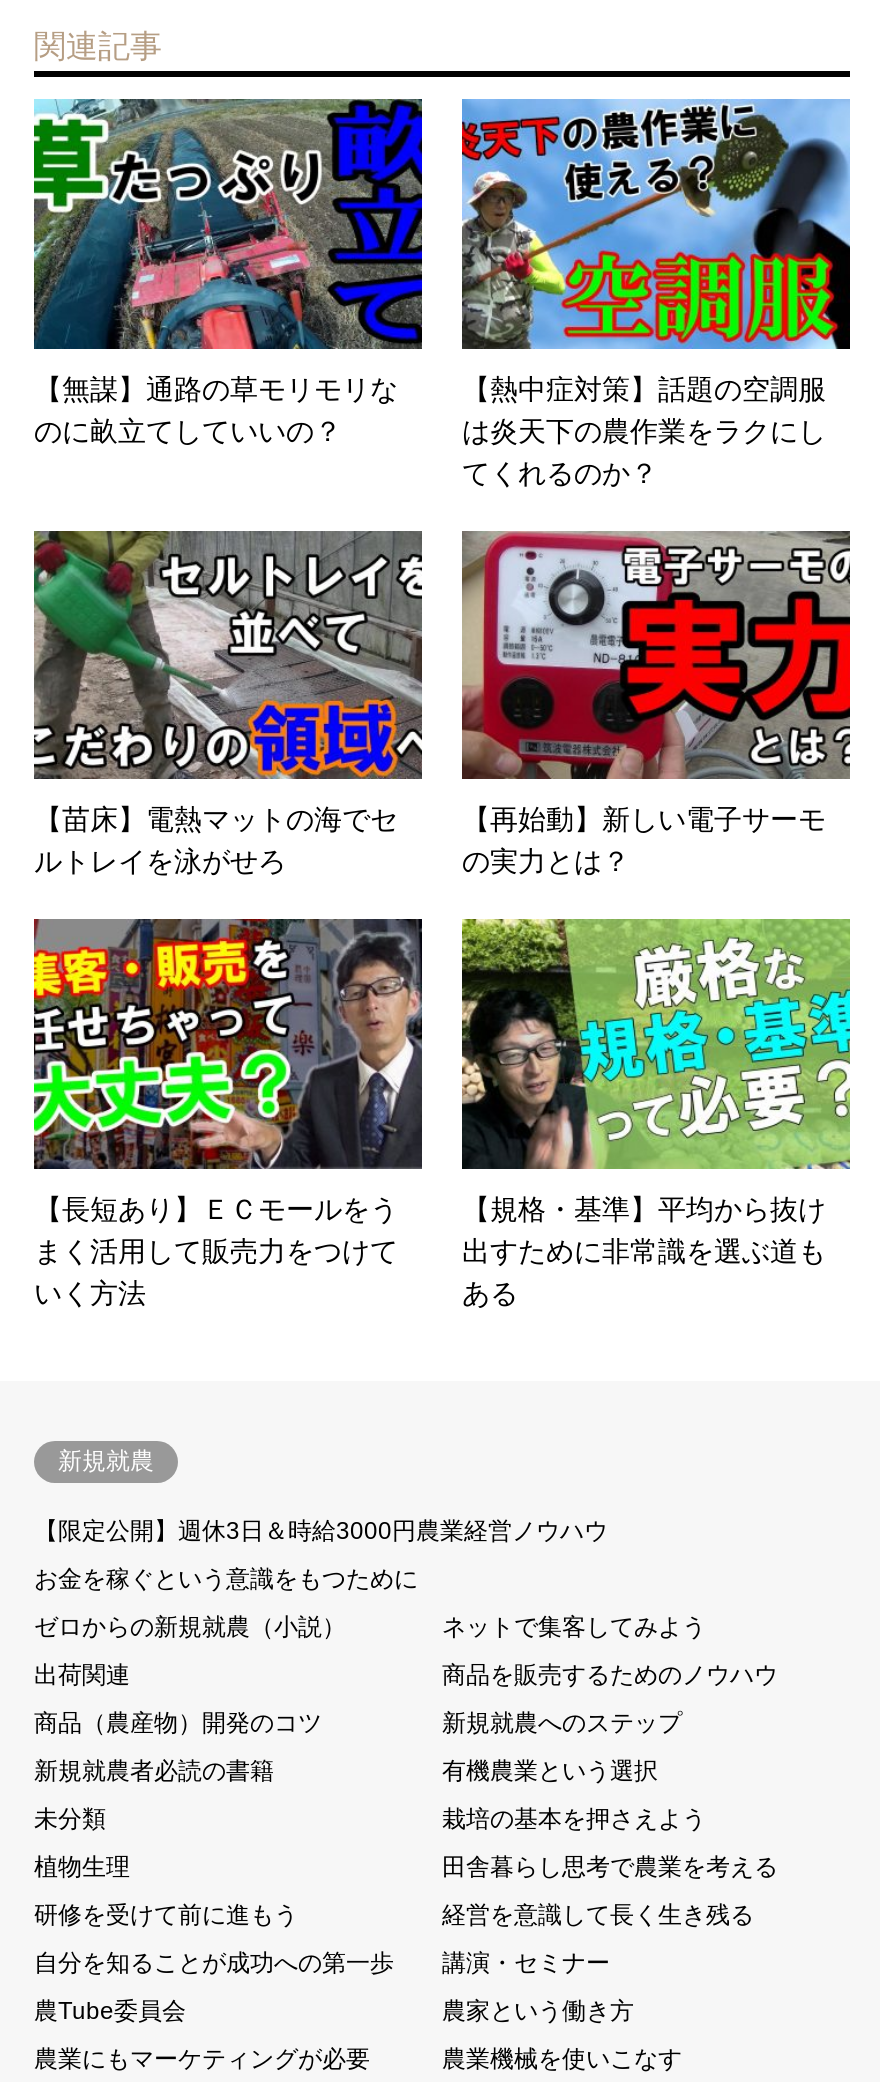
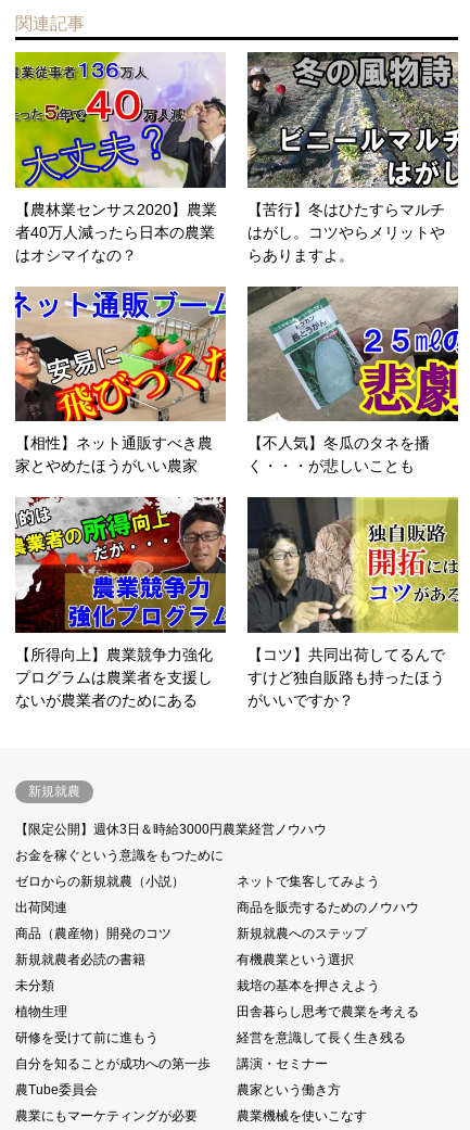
- [image]
- 【無謀】通路の草モリモリな
- のに畝立てしていいの？
+ [image]
+ 【農林業センサス2020】農業
+ 者40万人減ったら日本の農業
+ はオシマイなの？

- [image]
- 【熱中症対策】話題の空調服
- は炎天下の農作業をラクにし
- てくれるのか？
+ [image]
+ 【苦行】冬はひたすらマルチ
+ はがし。コツやらメリットや
+ らありますよ。

- [image]
- 【苗床】電熱マットの海でセ
- ルトレイを泳がせろ
+ [image]
+ 【相性】ネット通販すべき農
+ 家とやめたほうがいい農家

- [image]
- 【再始動】新しい電子サーモ
- の実力とは？
+ [image]
+ 【不人気】冬瓜のタネを播
+ く・・・が悲しいことも

- [image]
- 【長短あり】ＥＣモールをう
- まく活用して販売力をつけて
- いく方法
+ [image]
+ 【所得向上】農業競争力強化
+ プログラムは農業者を支援し
+ ないが農業者のためにある

- [image]
- 【規格・基準】平均から抜け
- 出すために非常識を選ぶ道も
- ある
+ [image]
+ 【コツ】共同出荷してるんで
+ すけど独自販路も持ったほう
+ がいいですか？
